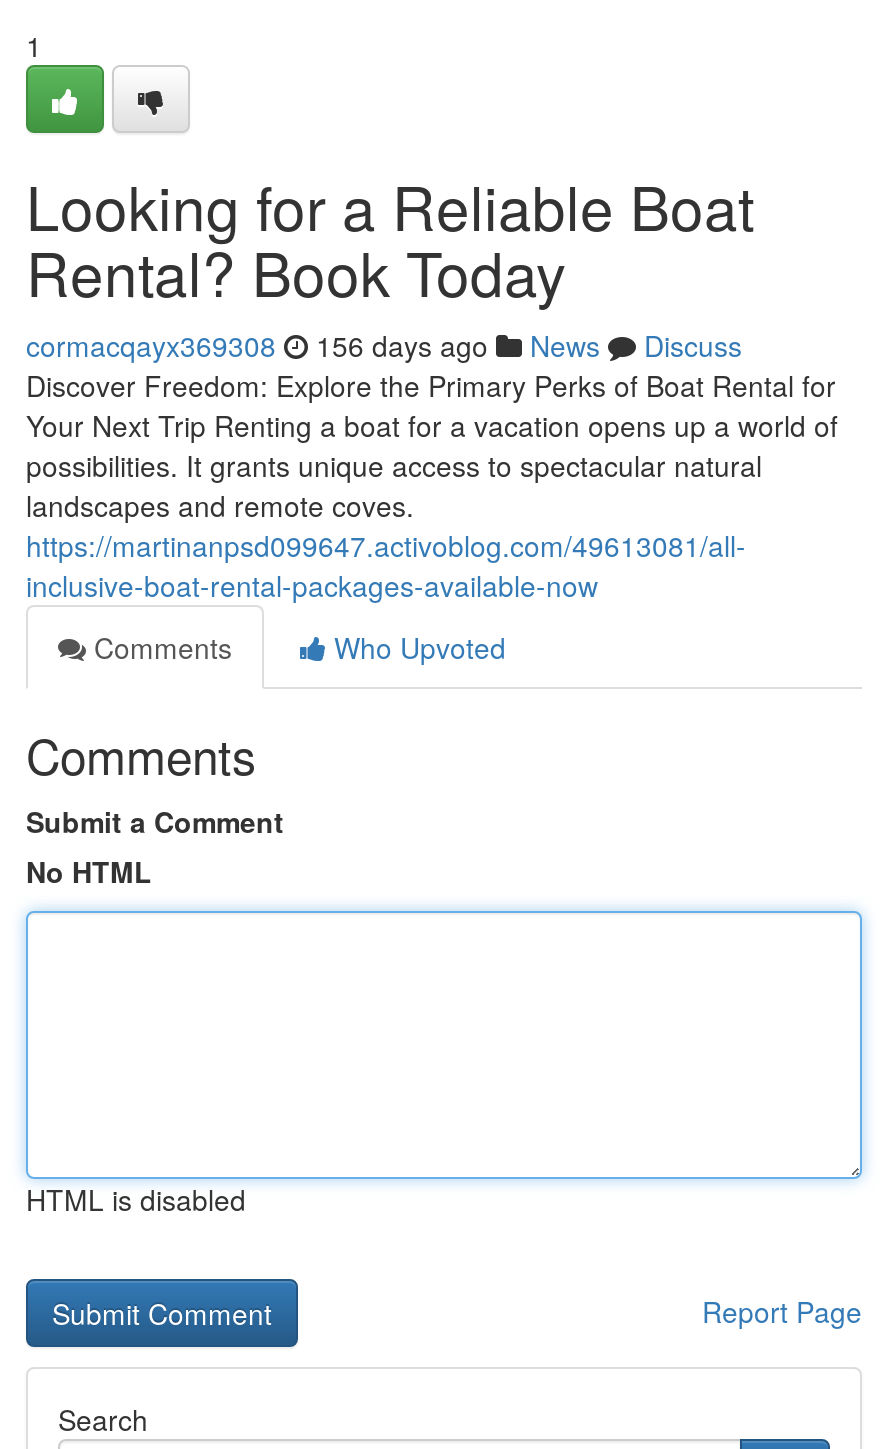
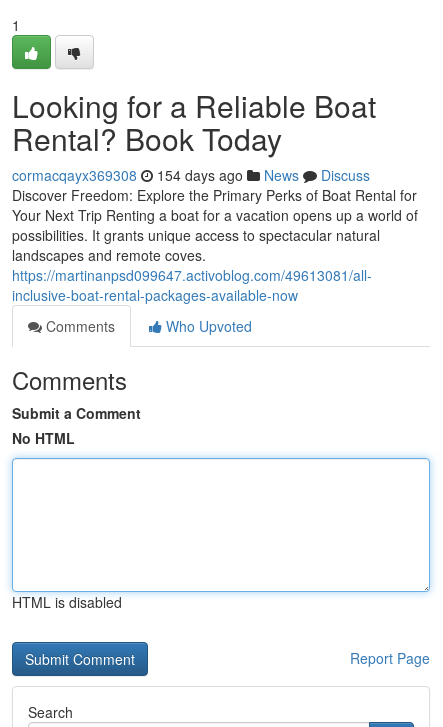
- cormacqayx369308 156 days ago News Discuss
+ cormacqayx369308 154 days ago News Discuss
